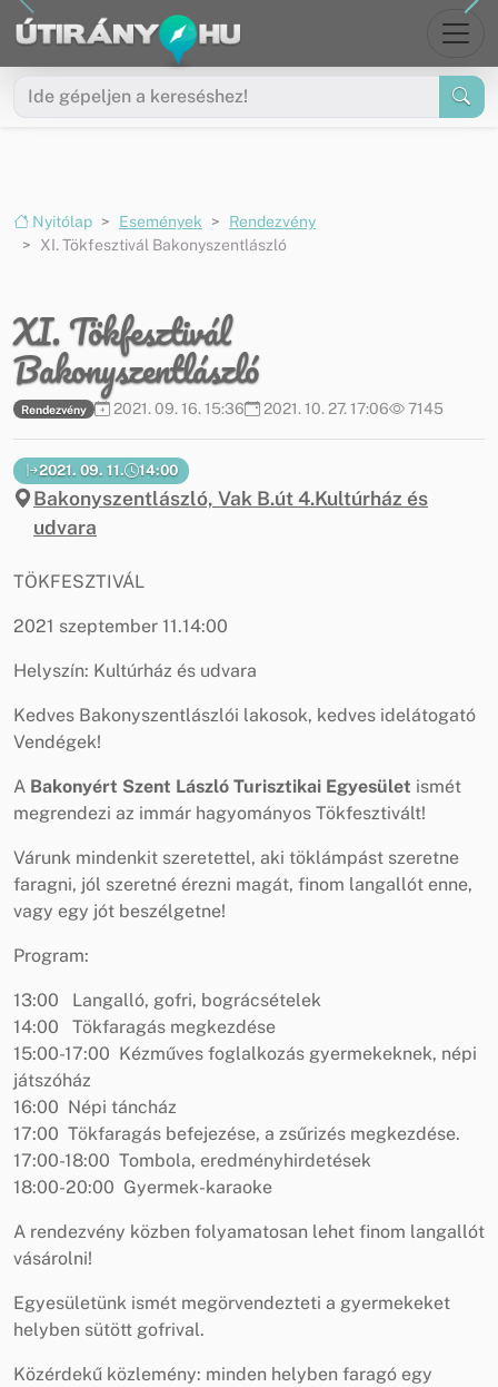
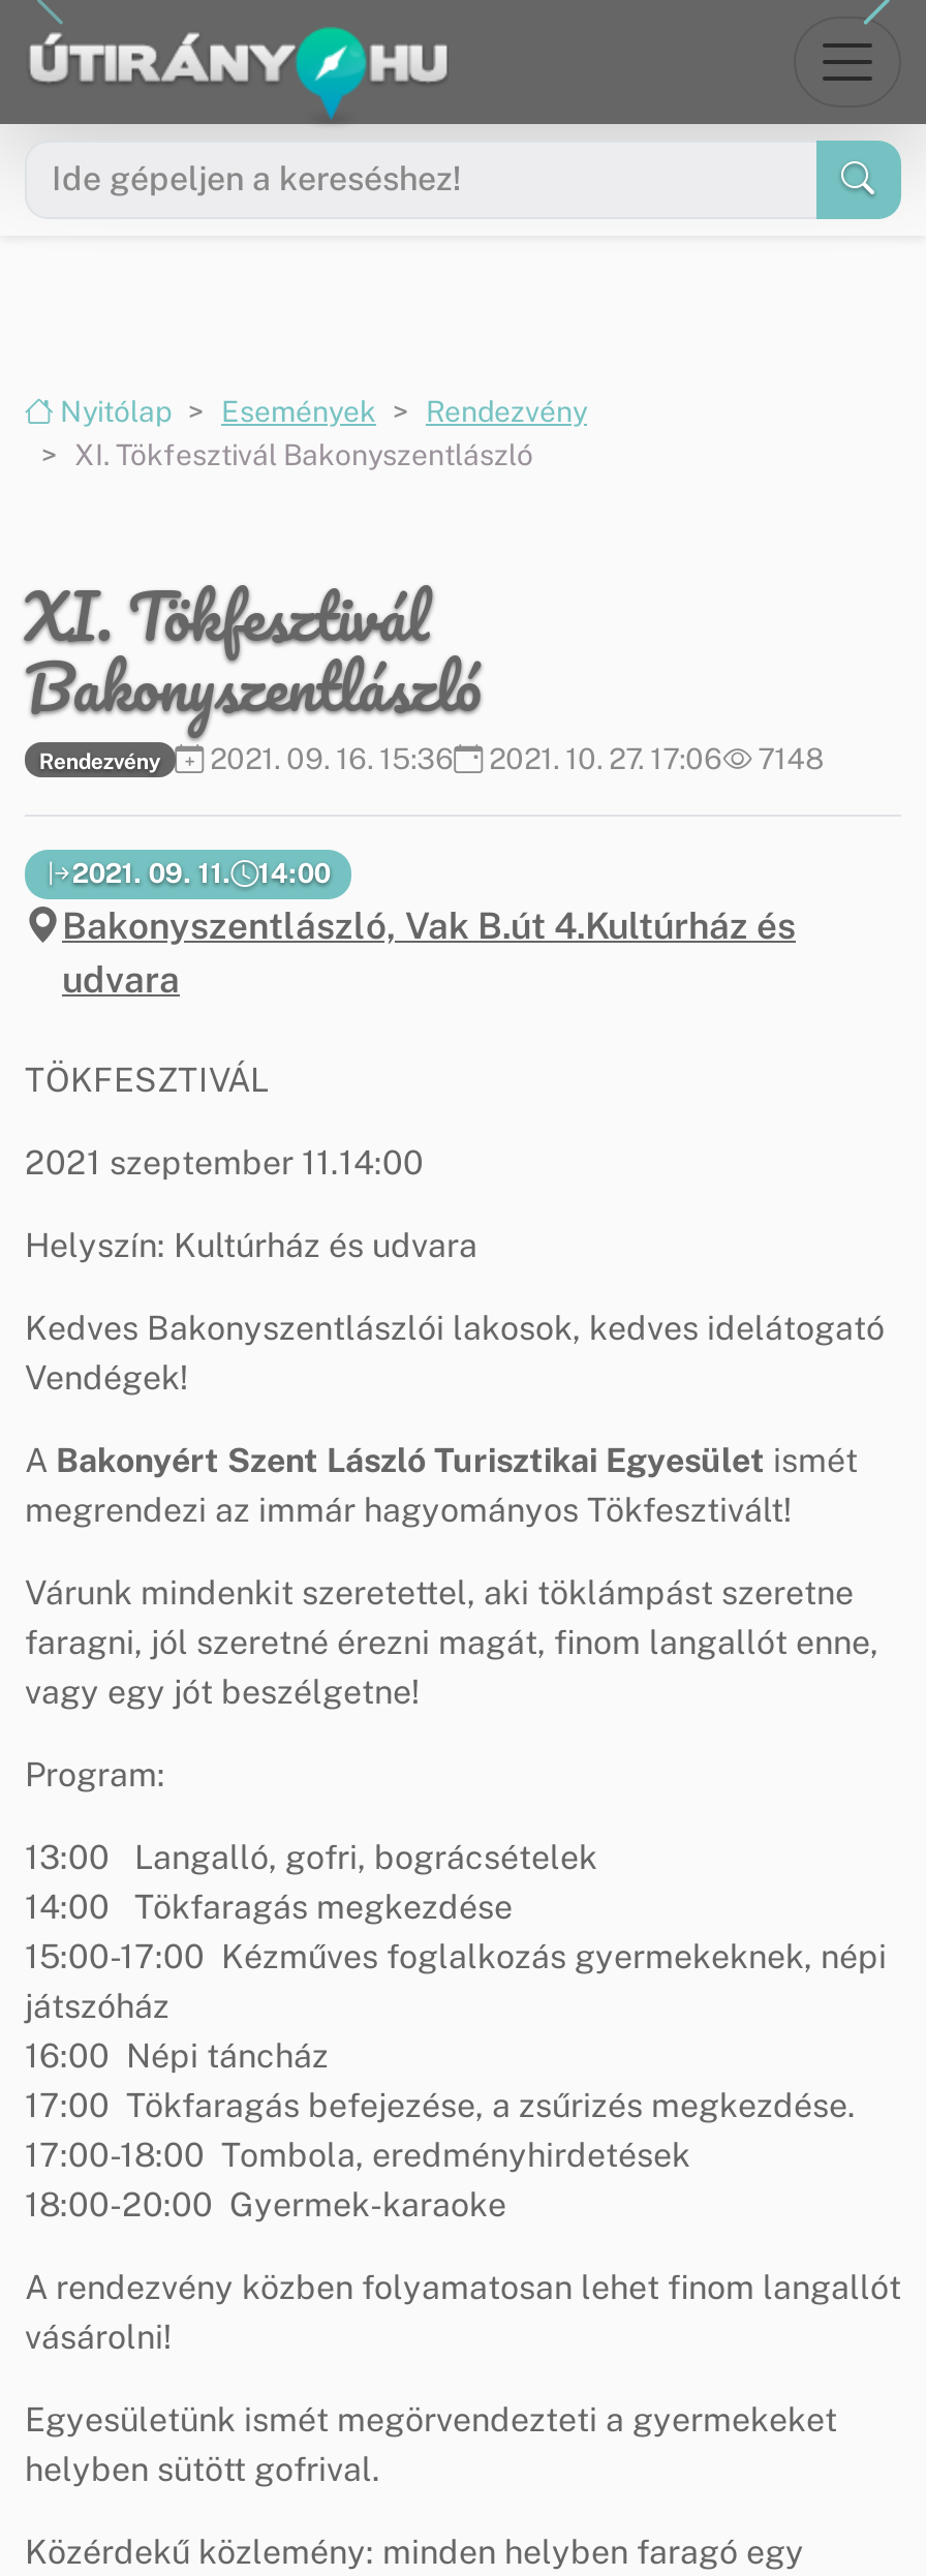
- Rendezvény 2021. 09. 16. 15:36 2021. 10. 27. 17:06 7145
+ Rendezvény 2021. 09. 16. 15:36 2021. 10. 27. 17:06 7148
